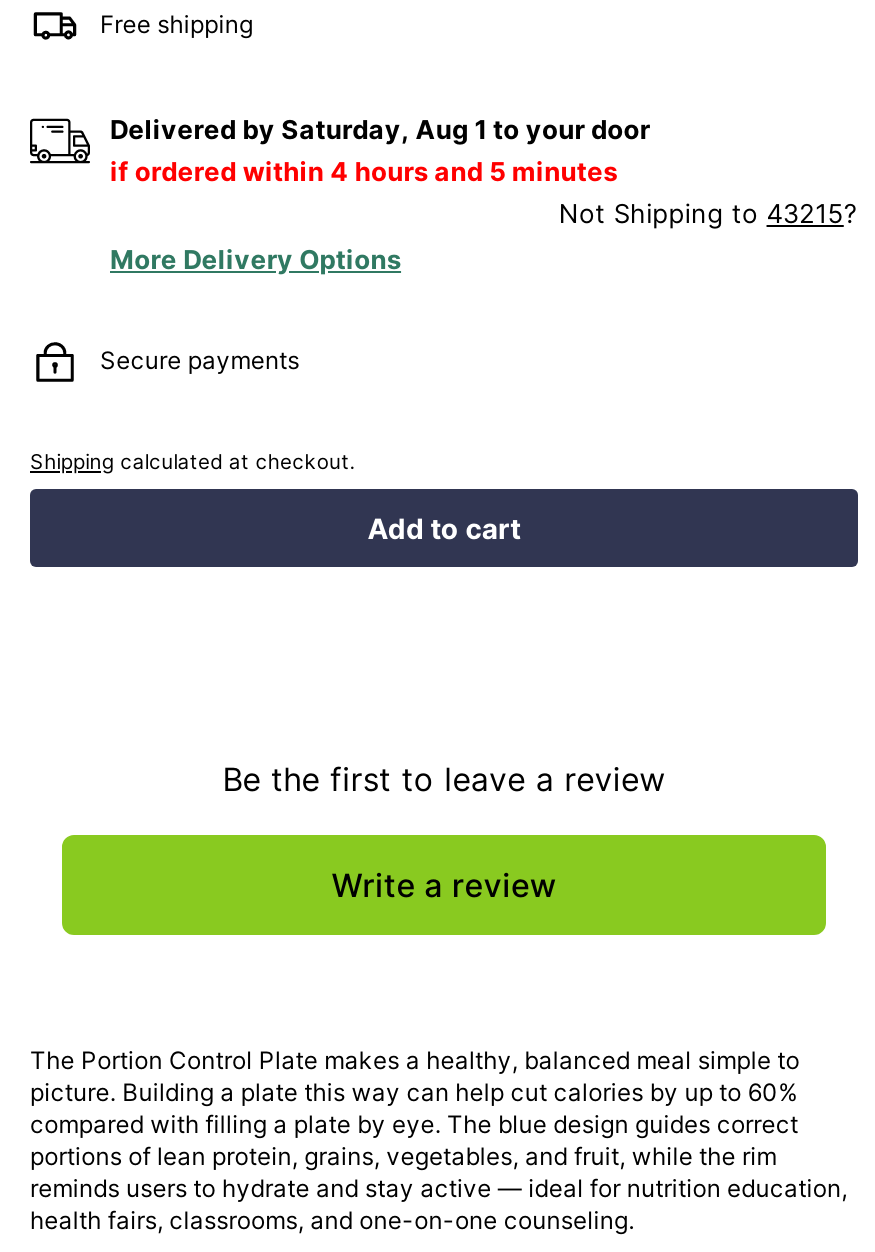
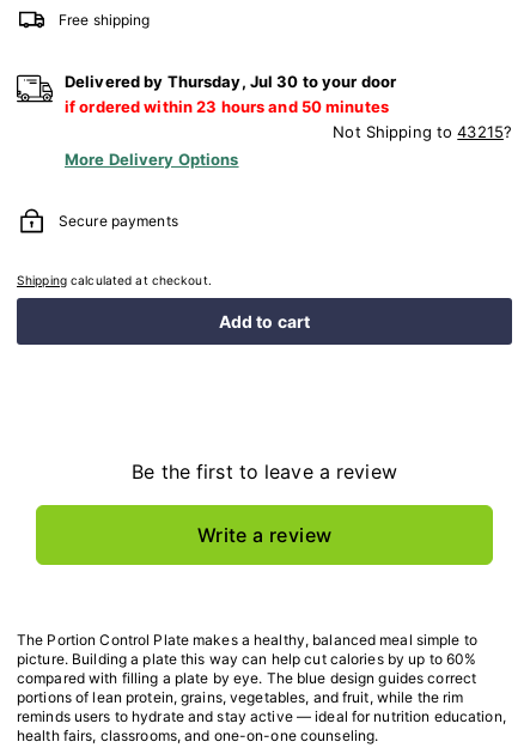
- Delivered by Saturday, Aug 1 to your door
+ Delivered by Thursday, Jul 30 to your door

- if ordered within 4 hours and 5 minutes
+ if ordered within 23 hours and 50 minutes
